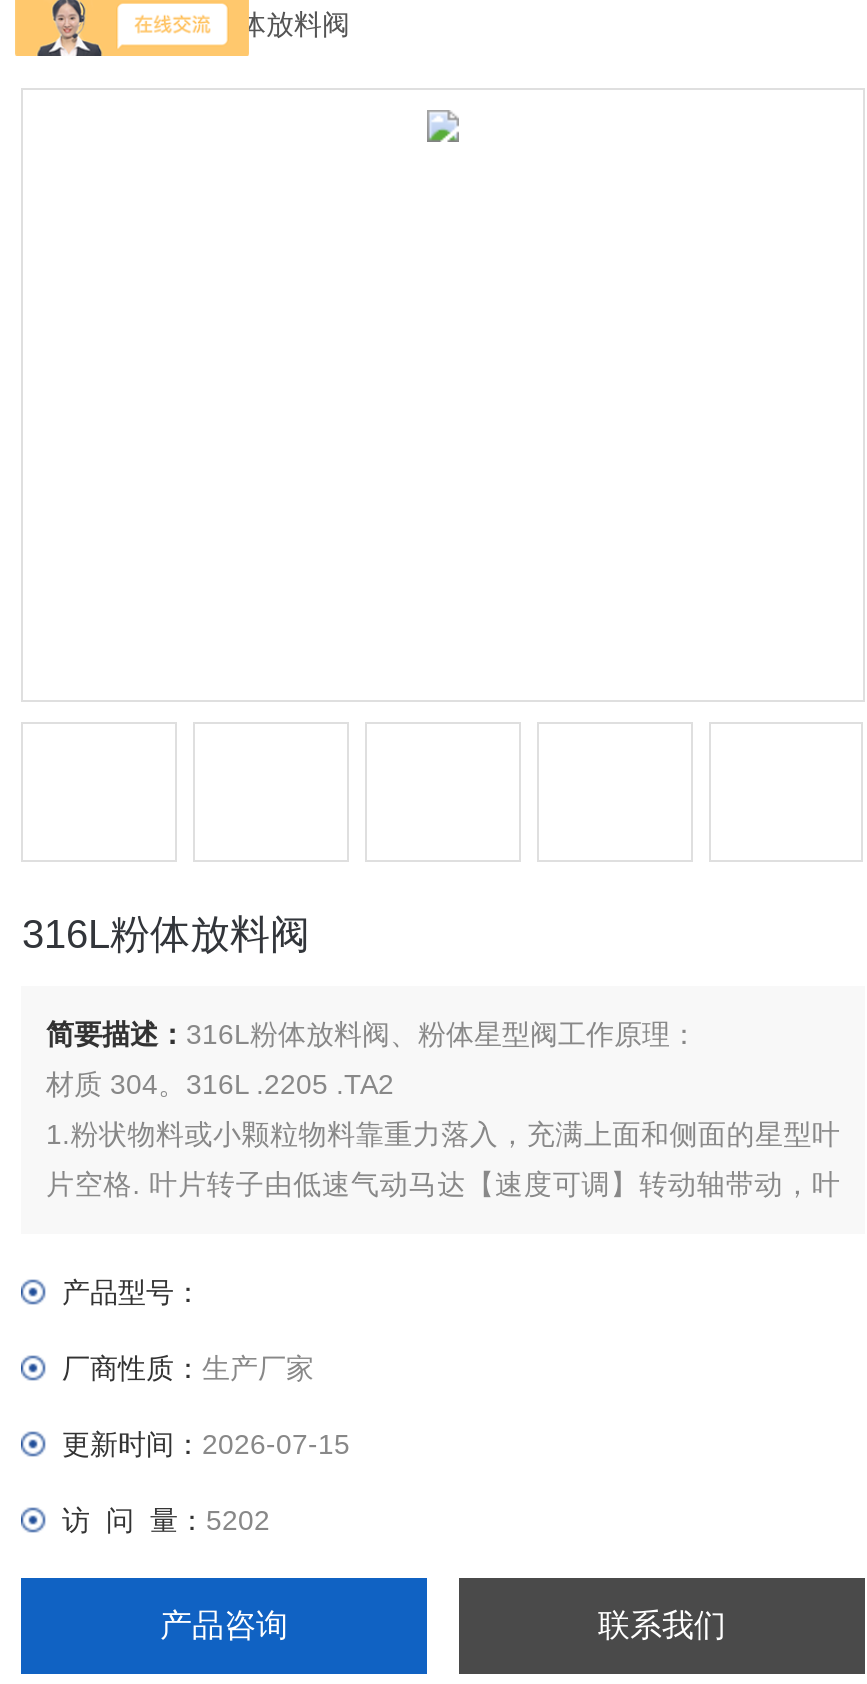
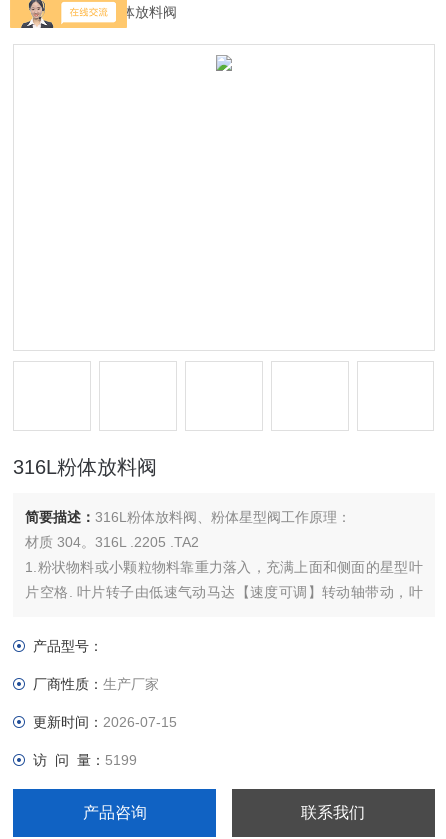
- 访 问 量：5202
+ 访 问 量：5199
